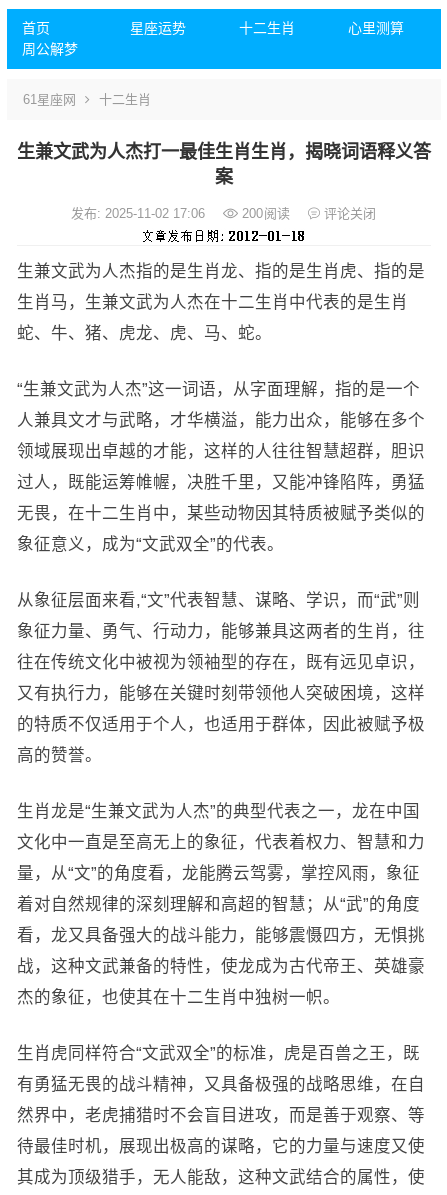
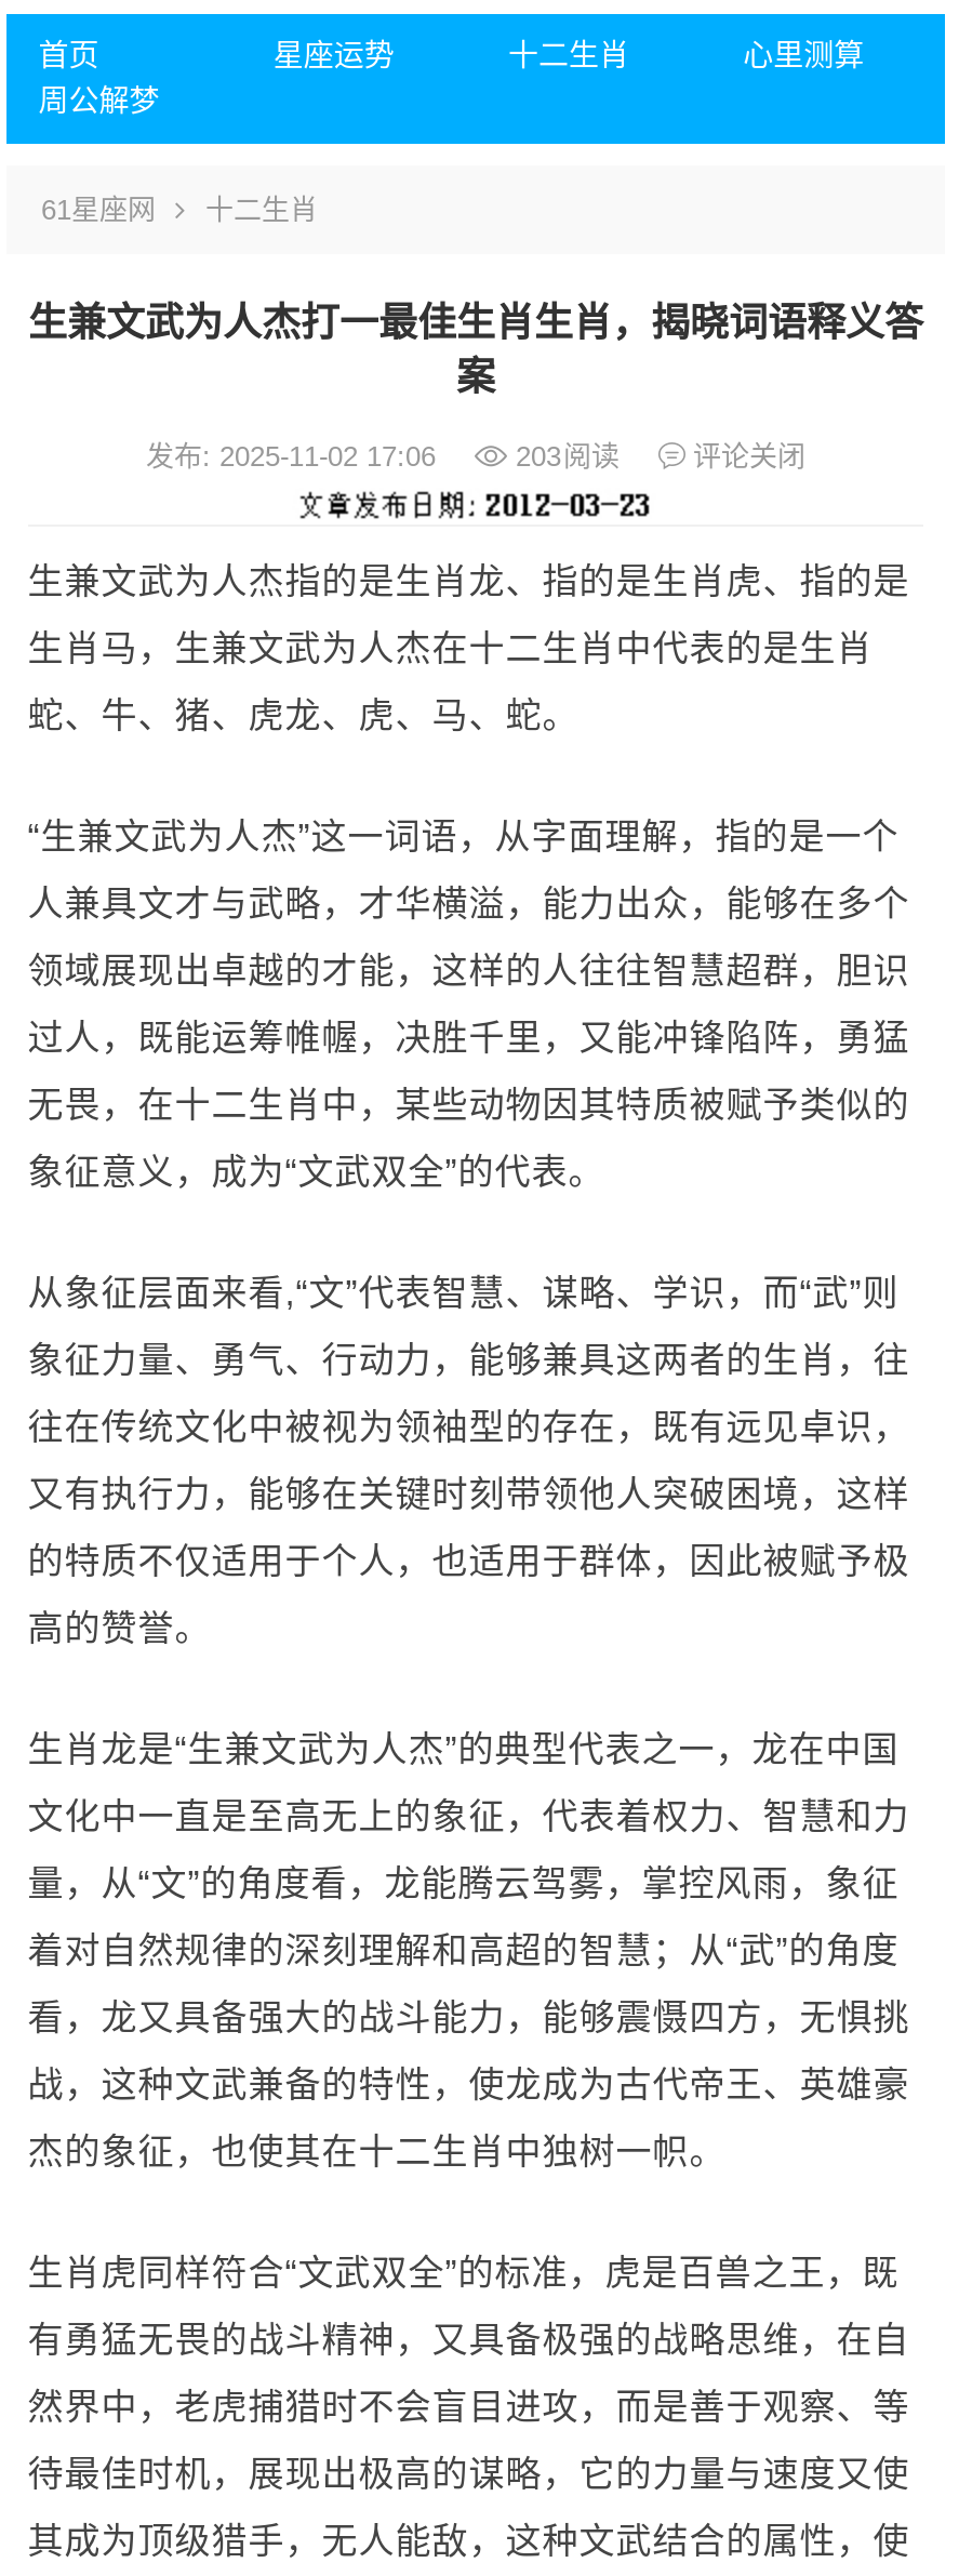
- 发布: 2025-11-02 17:06 200阅读 评论关闭
+ 发布: 2025-11-02 17:06 203阅读 评论关闭
